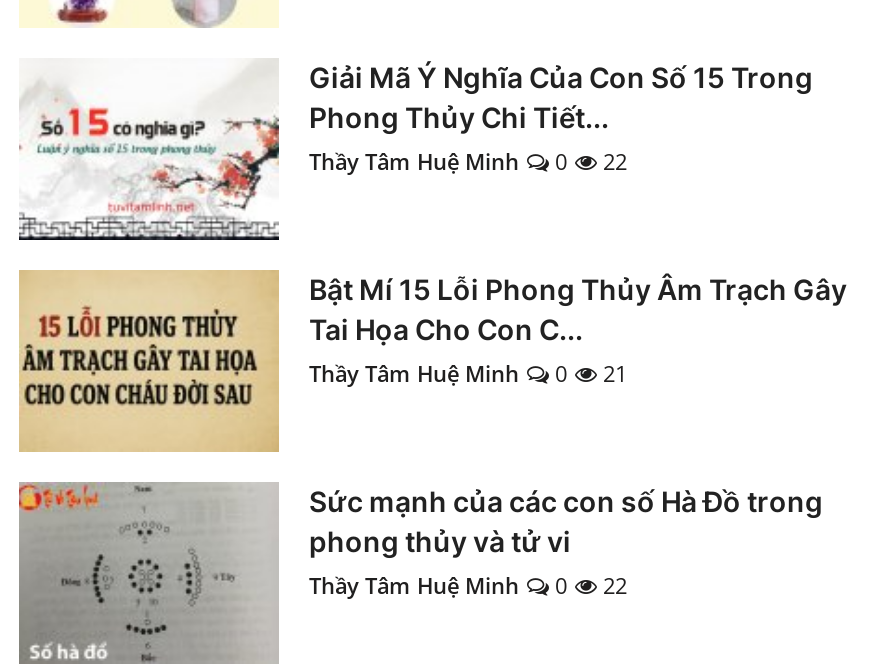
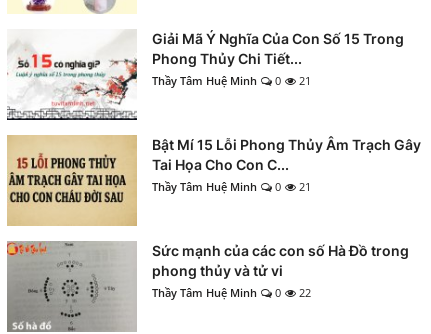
- Thầy Tâm Huệ Minh 0 22
+ Thầy Tâm Huệ Minh 0 21
